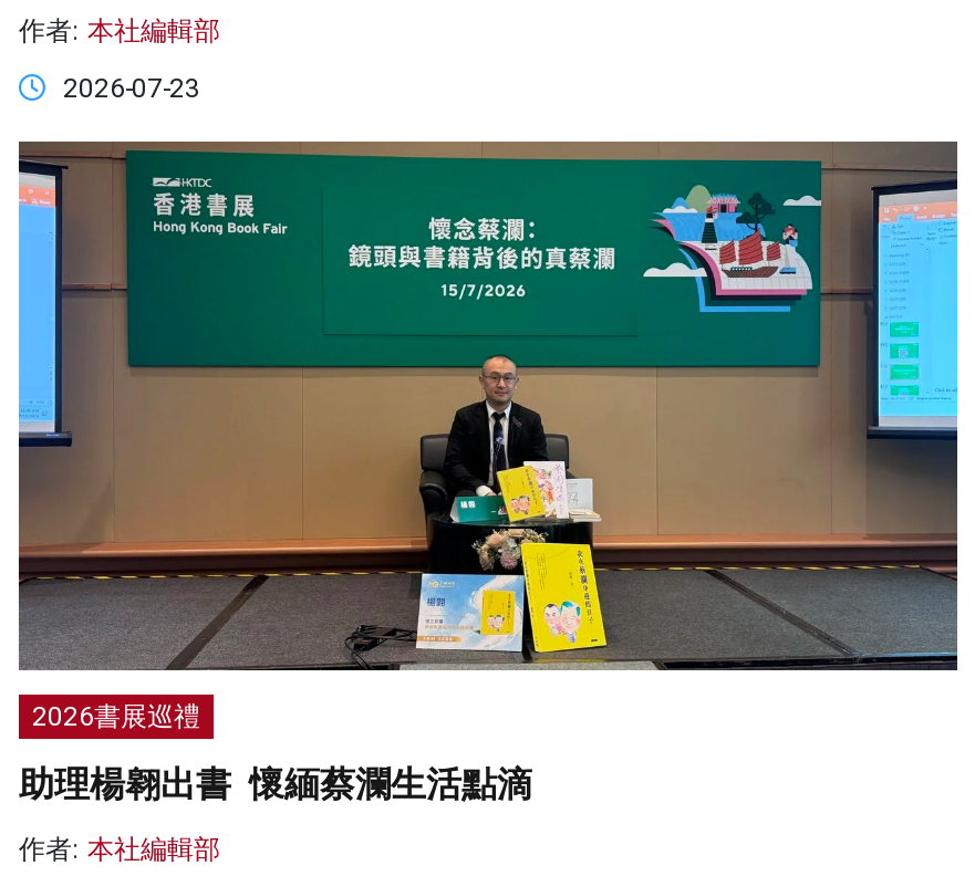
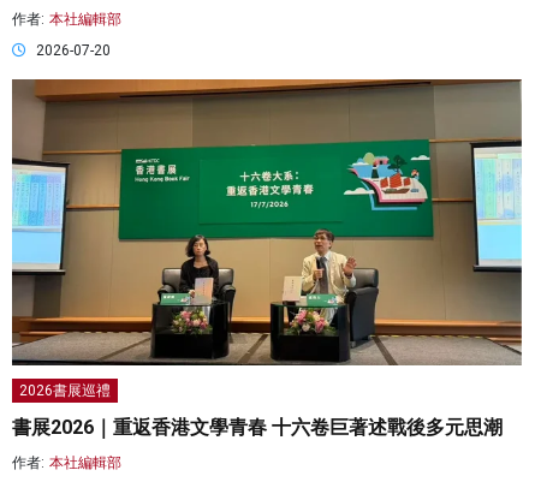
- 2026-07-23
+ 2026-07-20

- [image]
+ [image]

- 助理楊翱出書 懷緬蔡瀾生活點滴
+ 書展2026｜重返香港文學青春 十六卷巨著述戰後多元思潮
